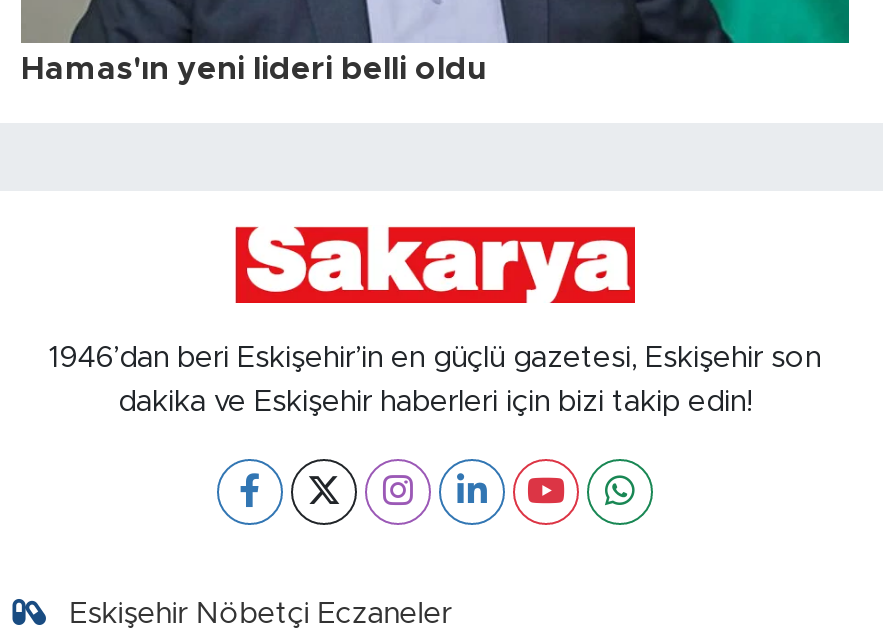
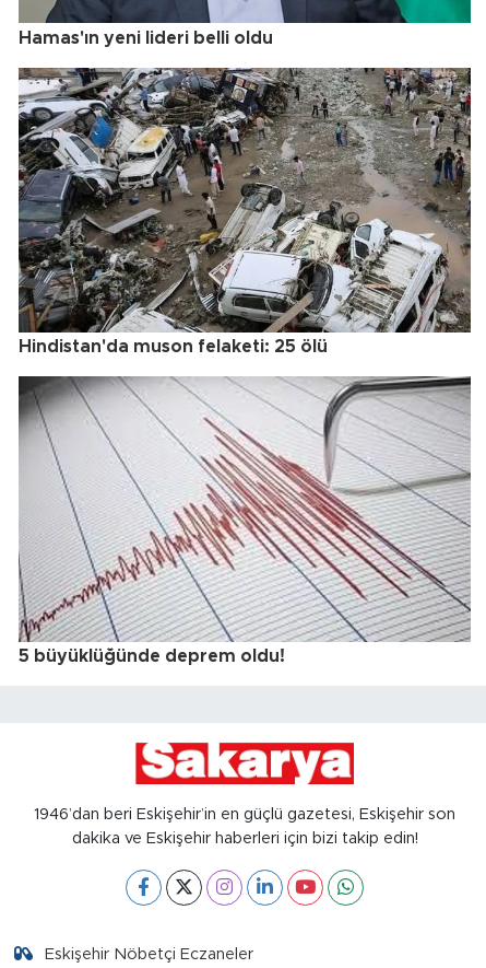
+ [image]
+ Hindistan'da muson felaketi: 25 ölü

+ [image]
+ 5 büyüklüğünde deprem oldu!
